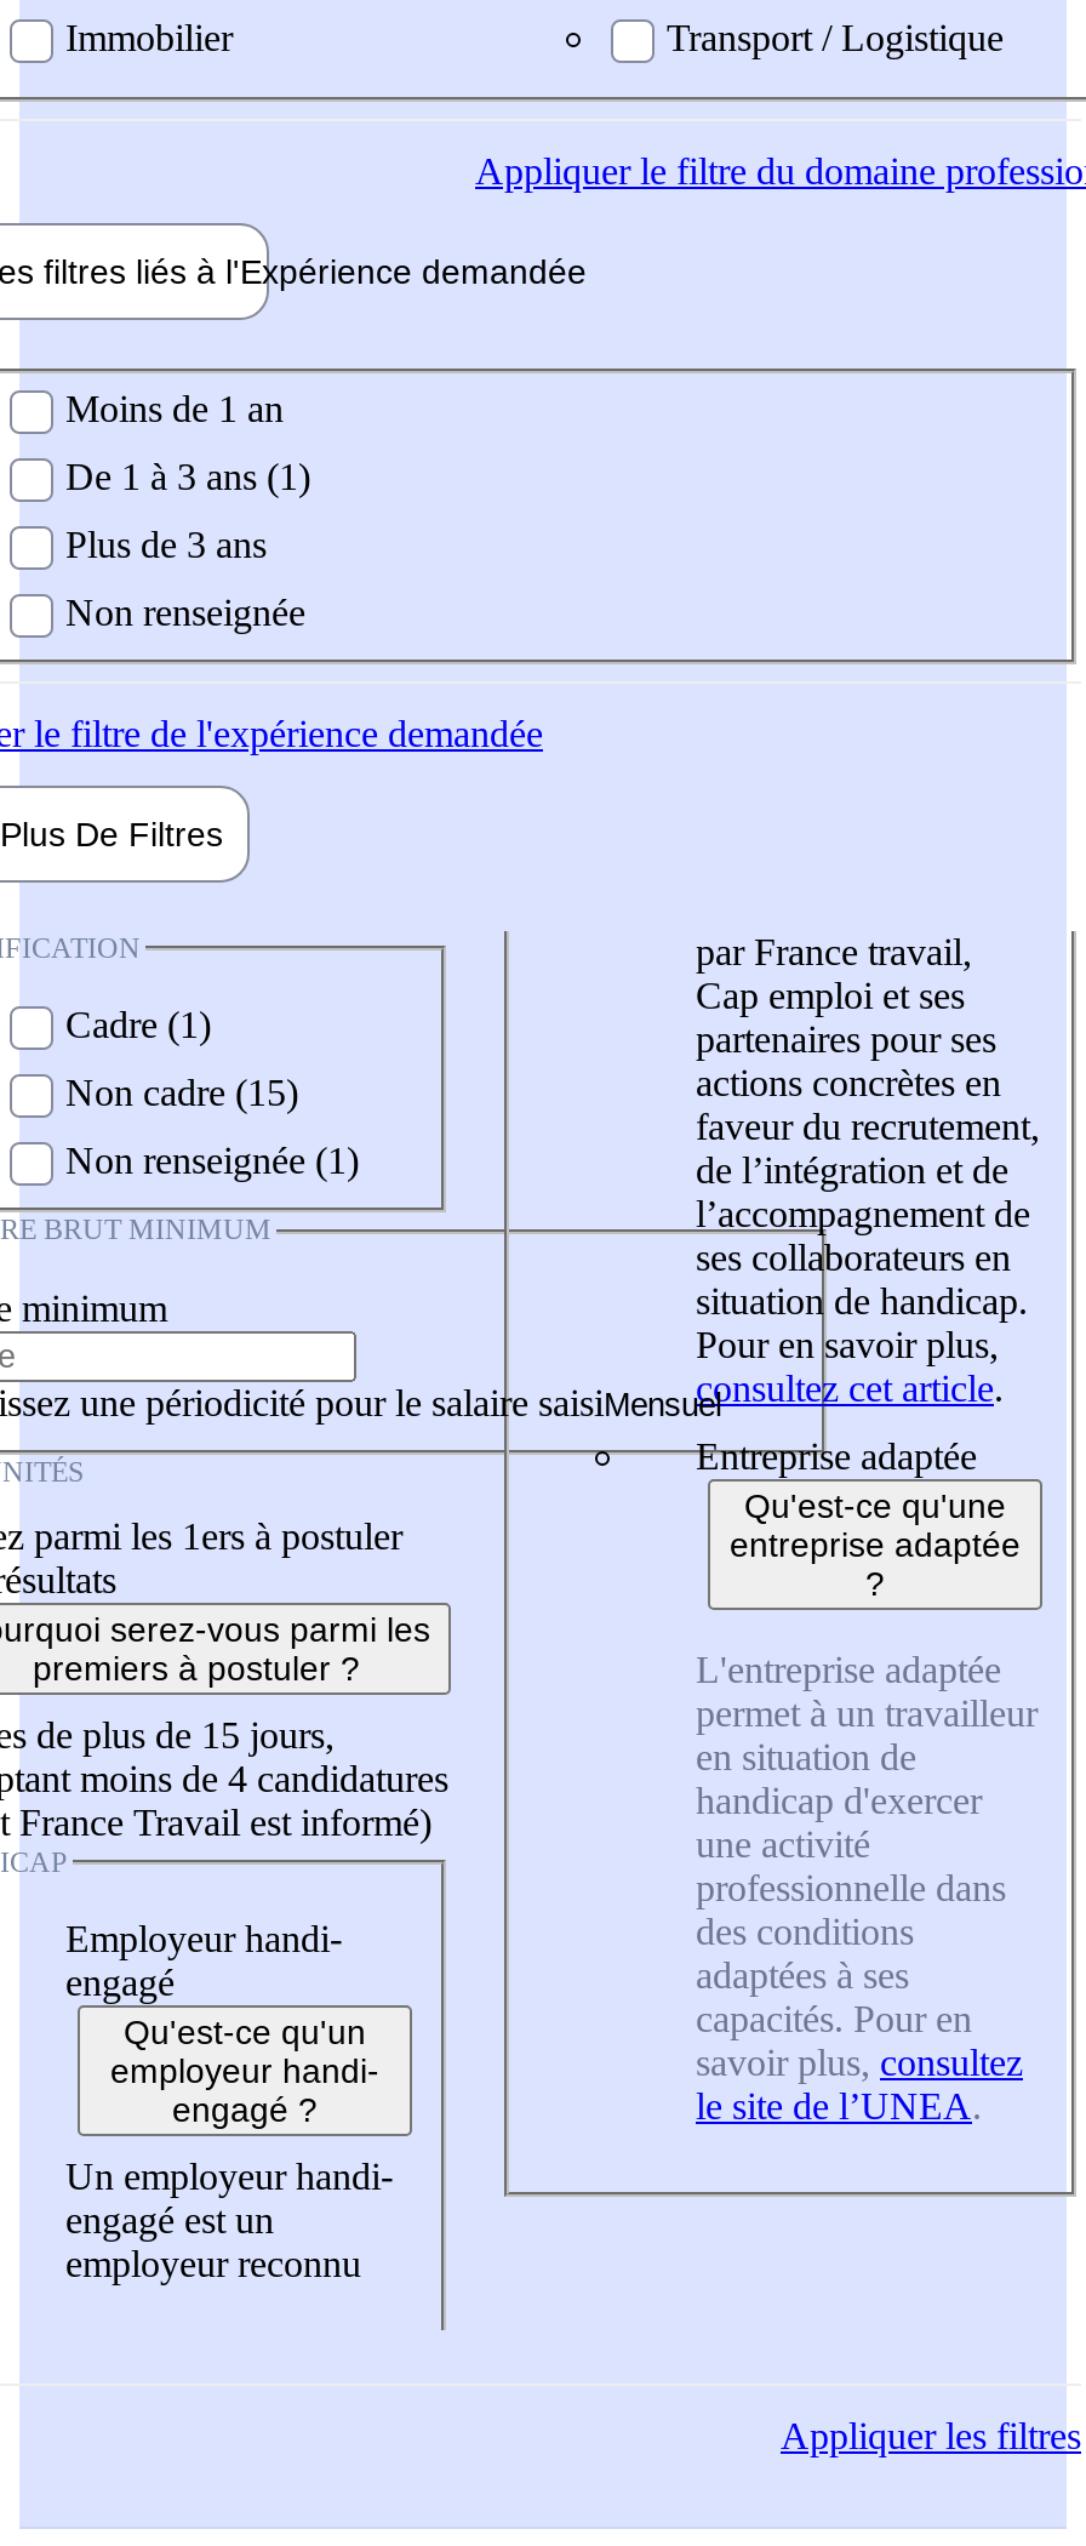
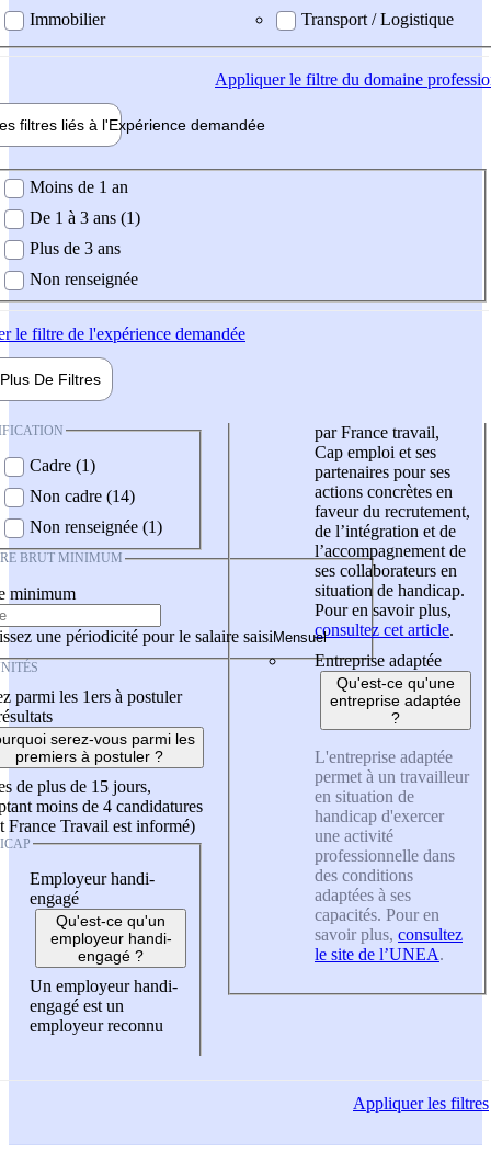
- Non cadre (15)
+ Non cadre (14)
